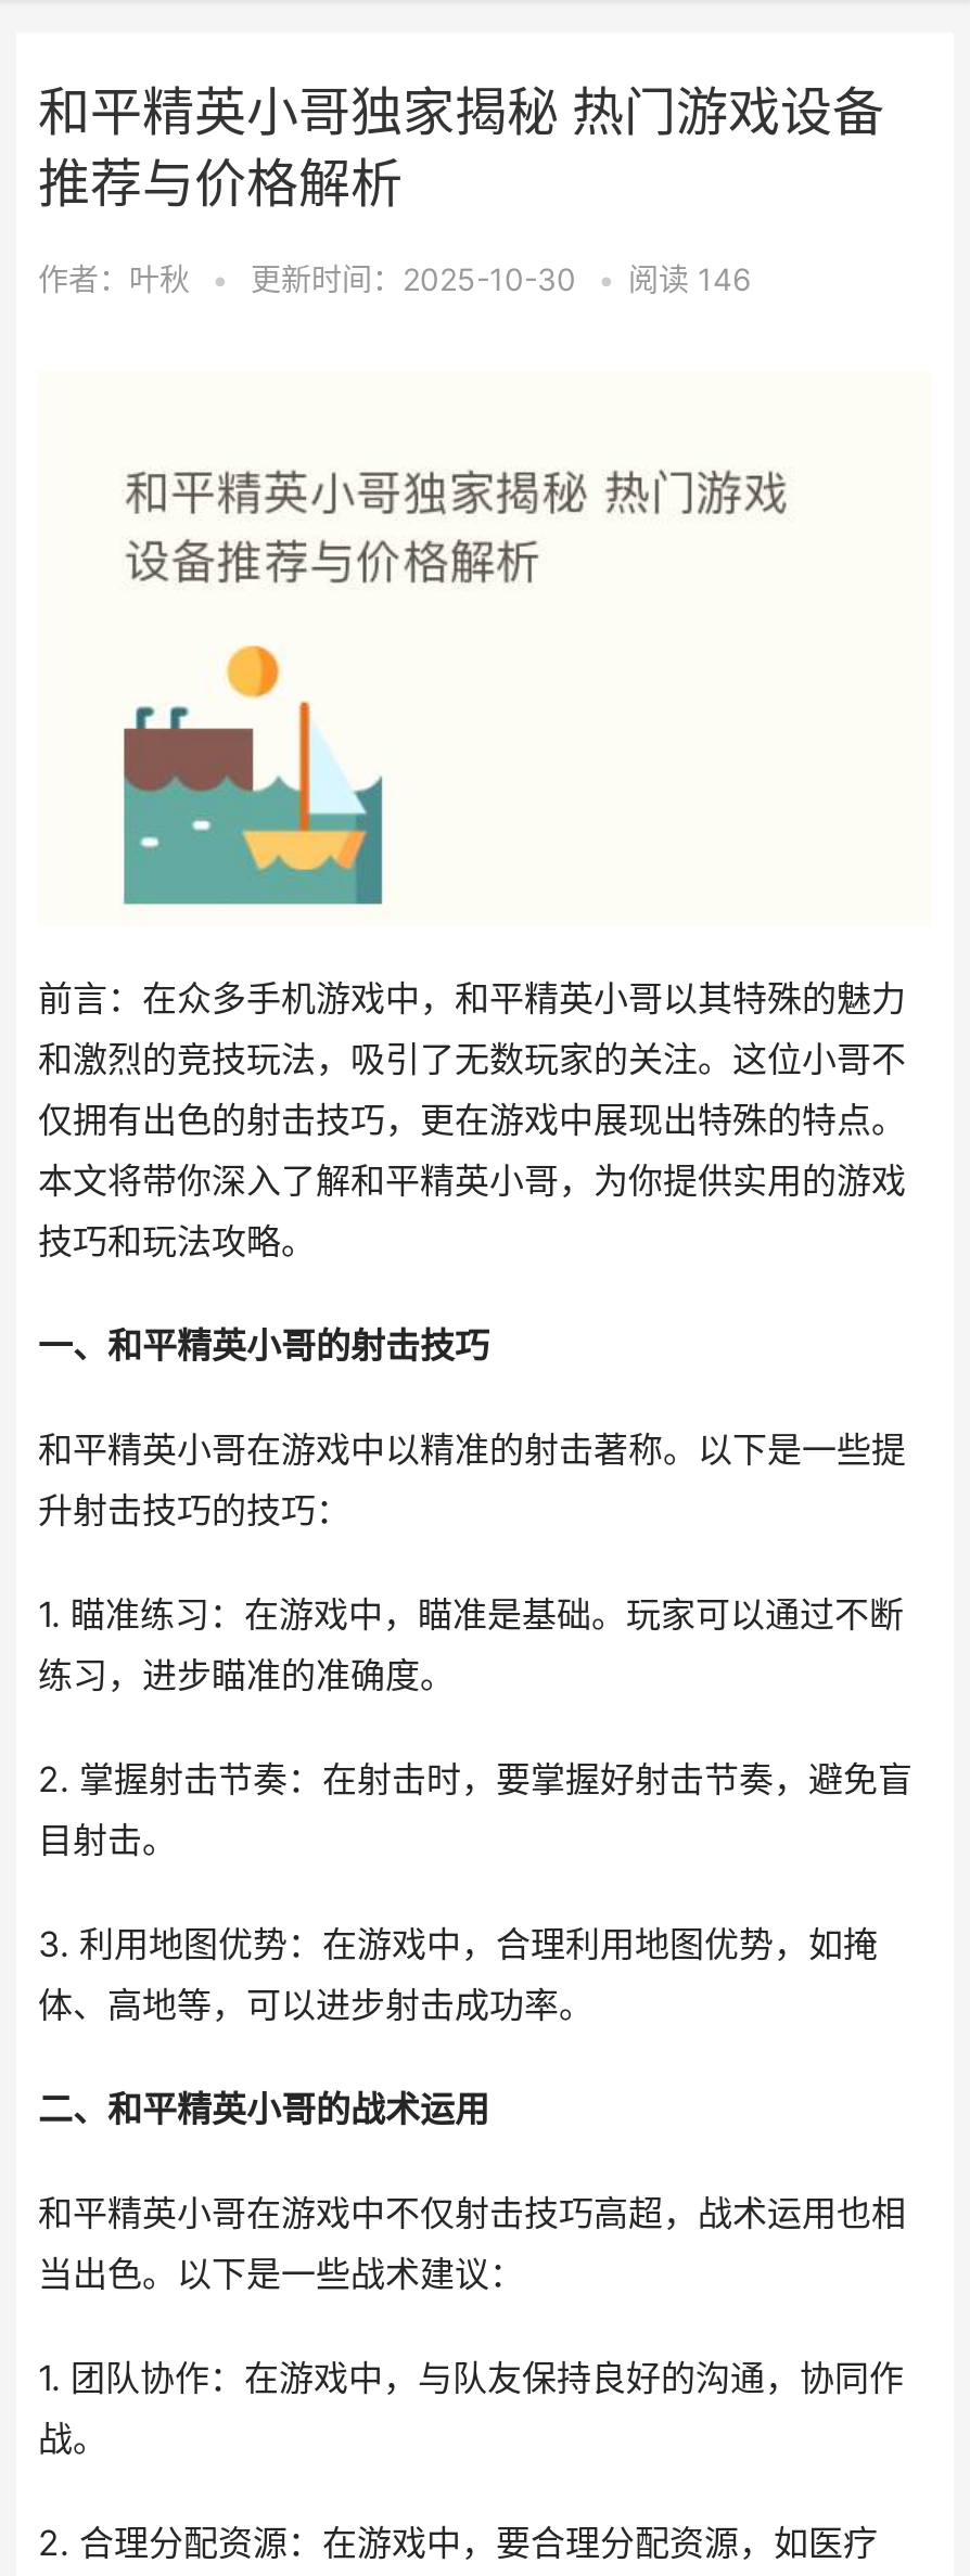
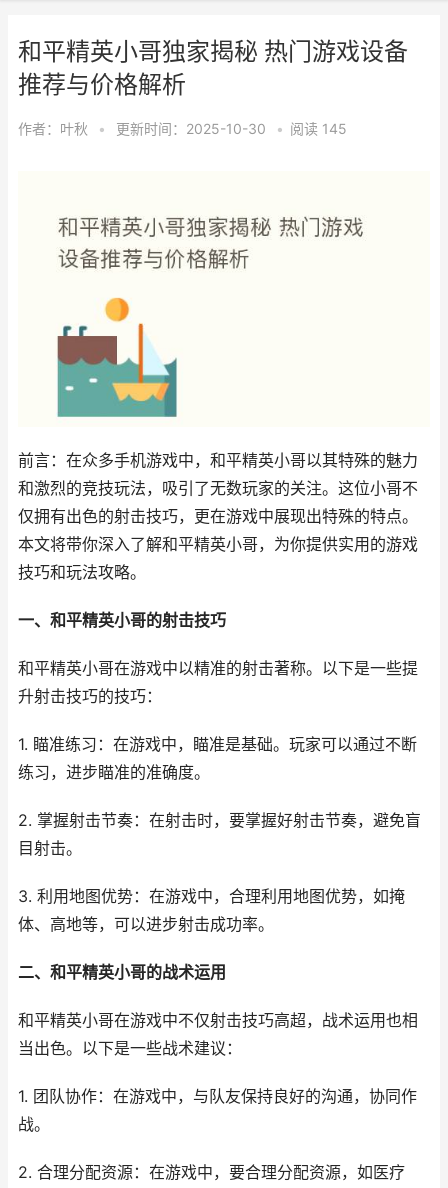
- 作者：叶秋 • 更新时间：2025-10-30 • 阅读146
+ 作者：叶秋 • 更新时间：2025-10-30 • 阅读145
